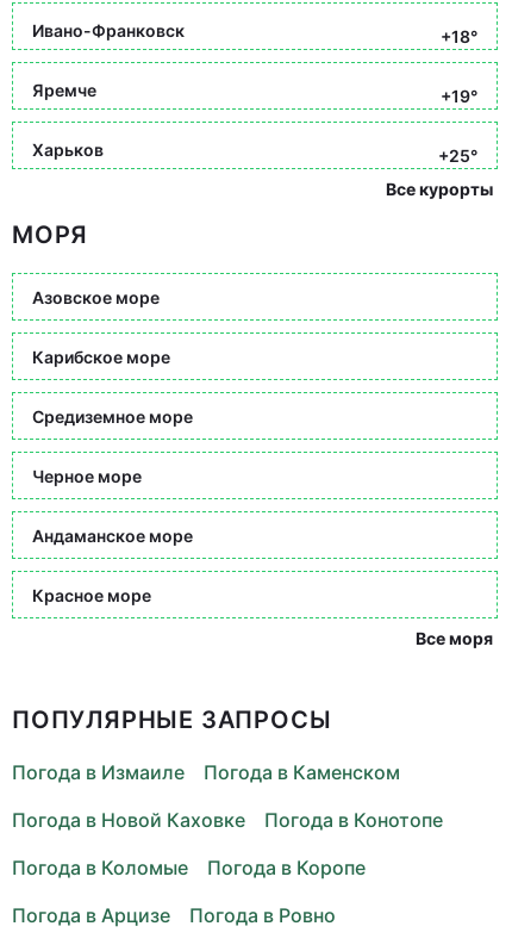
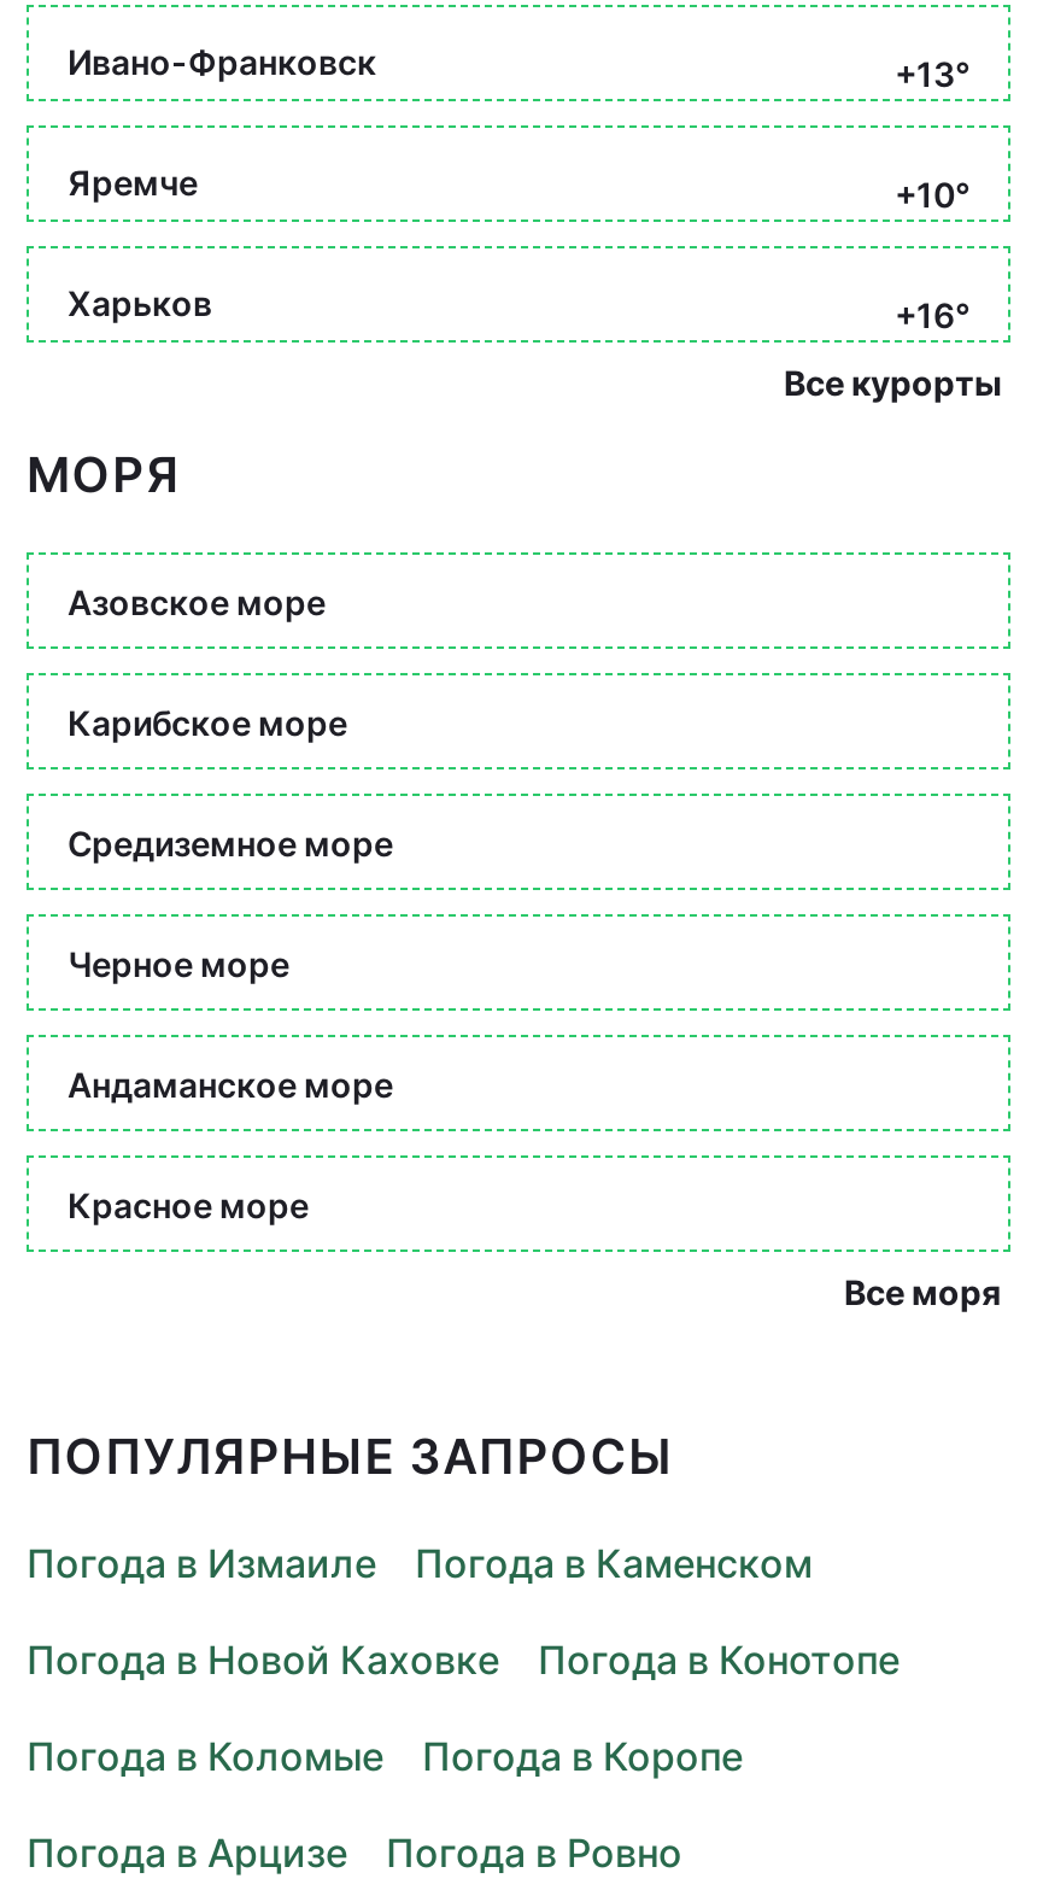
- +18°
+ +13°

- +19°
+ +10°

- +25°
+ +16°
